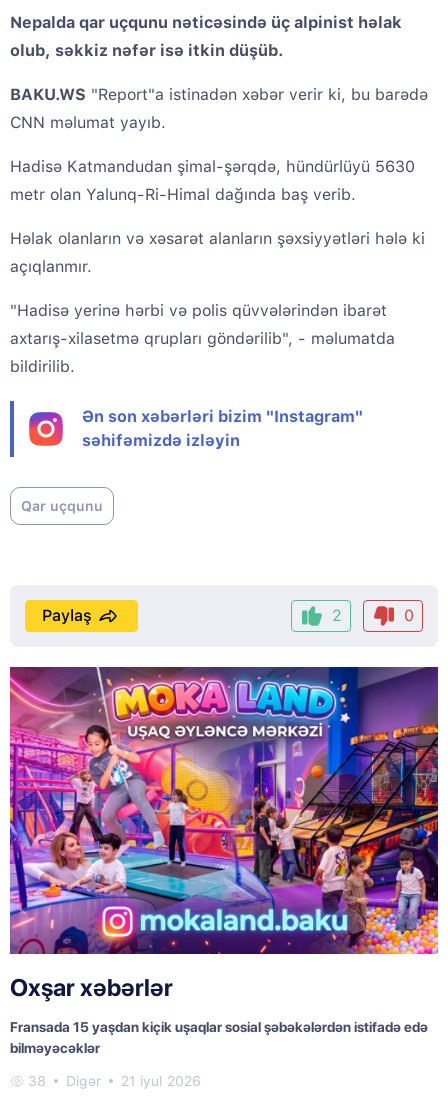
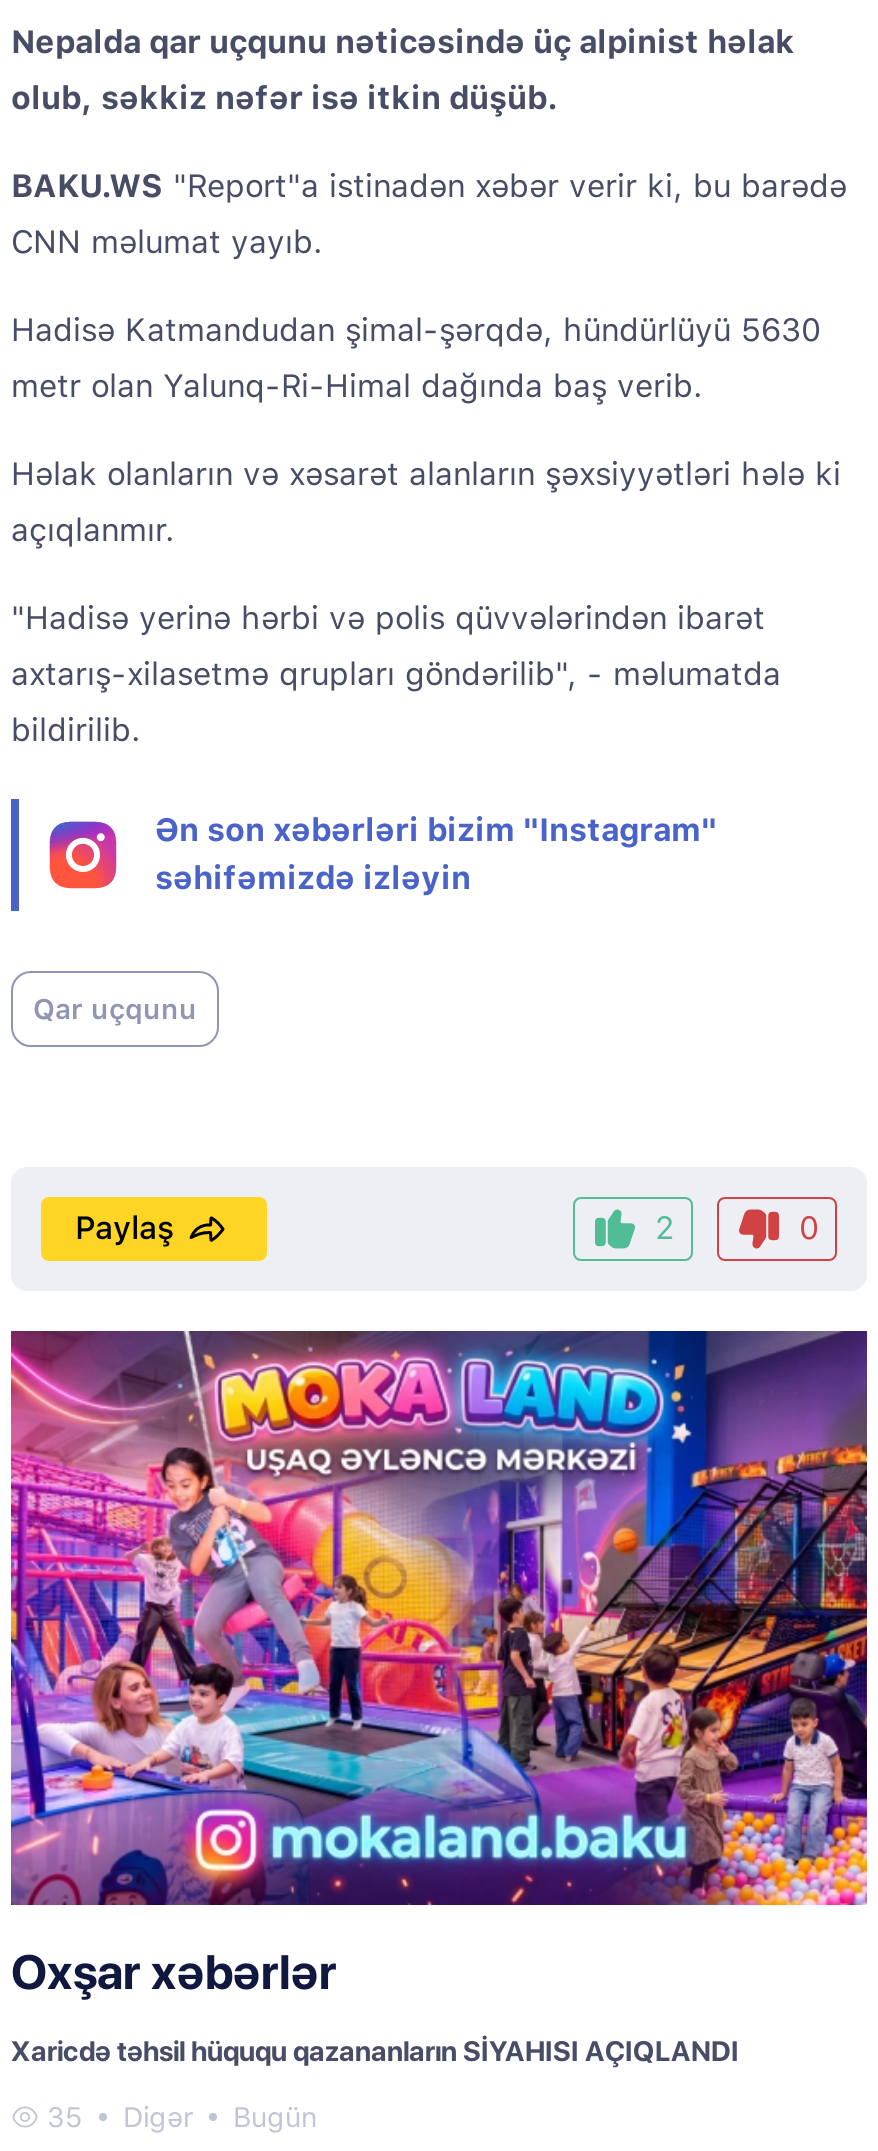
- Fransada 15 yaşdan kiçik uşaqlar sosial şəbəkələrdən istifadə edə
- bilməyəcəklər
+ Xaricdə təhsil hüququ qazananların SİYAHISI AÇIQLANDI

- 38
+ 35

- 21 iyul 2026
+ Bugün
